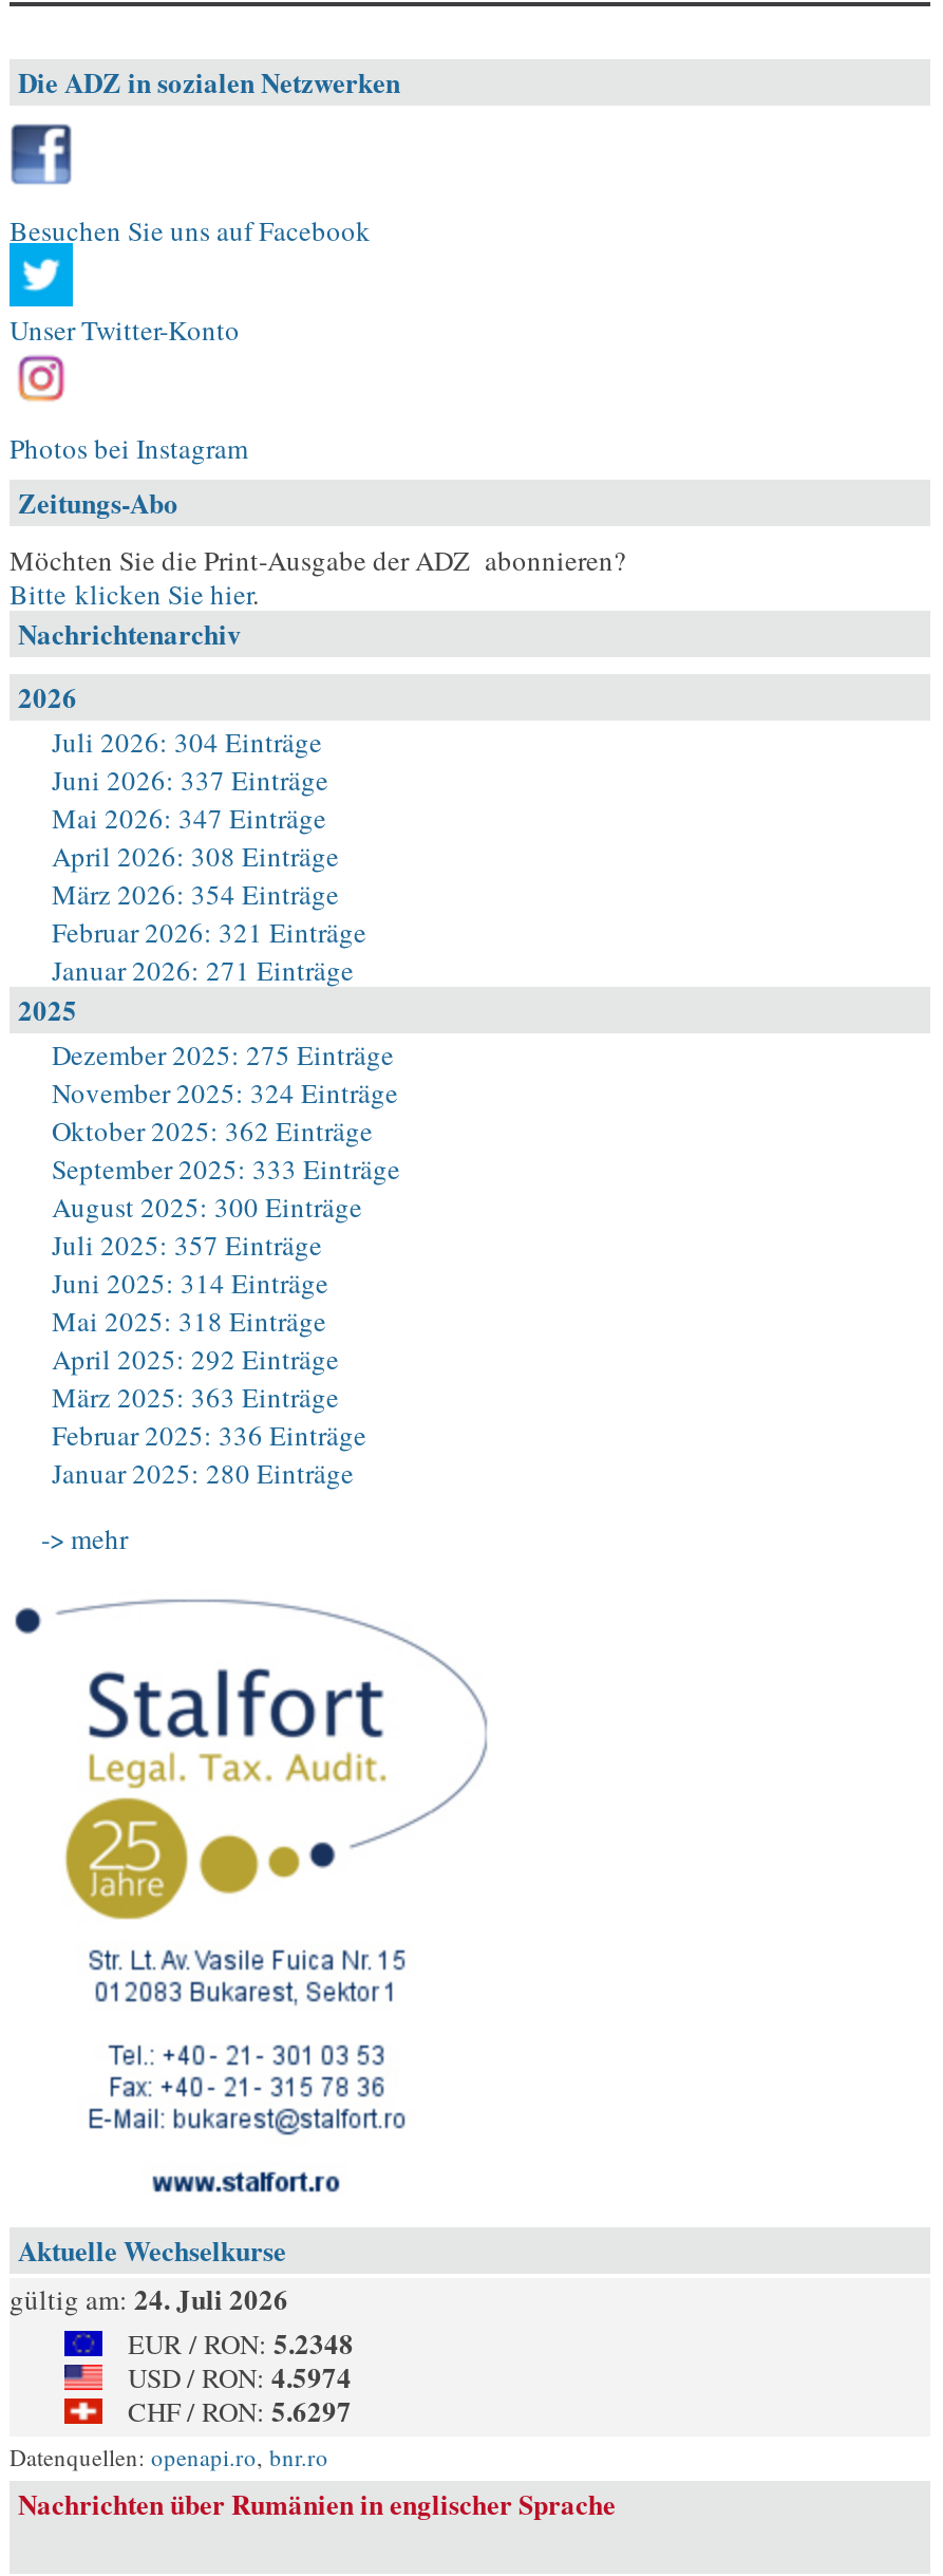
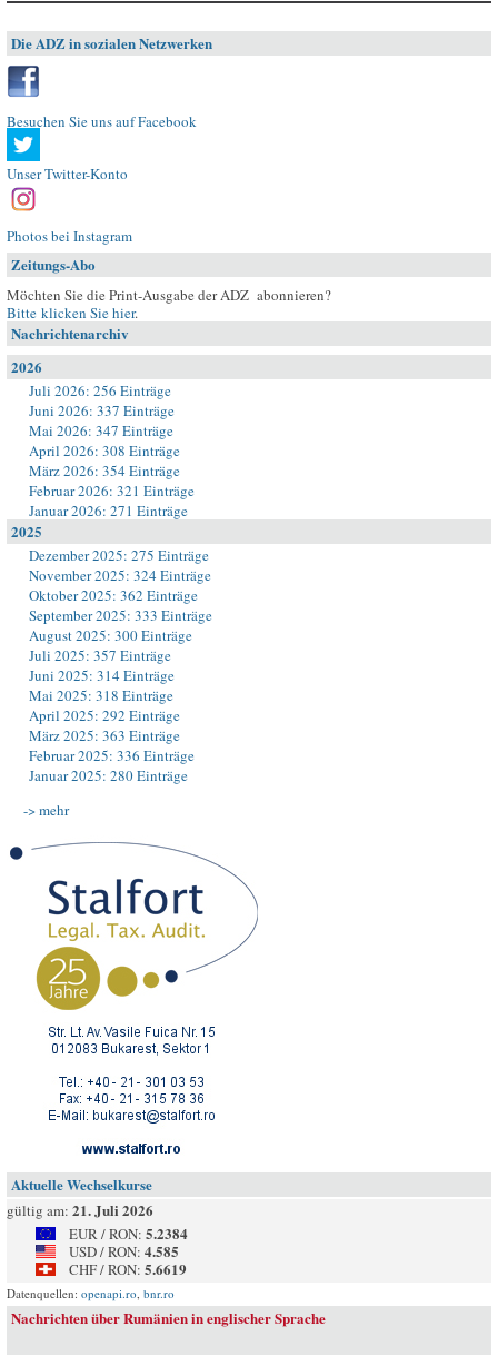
- Juli 2026: 304 Einträge
+ Juli 2026: 256 Einträge

- gültig am: 24. Juli 2026
+ gültig am: 21. Juli 2026

- EUR / RON: 5.2348
+ EUR / RON: 5.2384

- USD / RON: 4.5974
+ USD / RON: 4.585

- CHF / RON: 5.6297
+ CHF / RON: 5.6619
